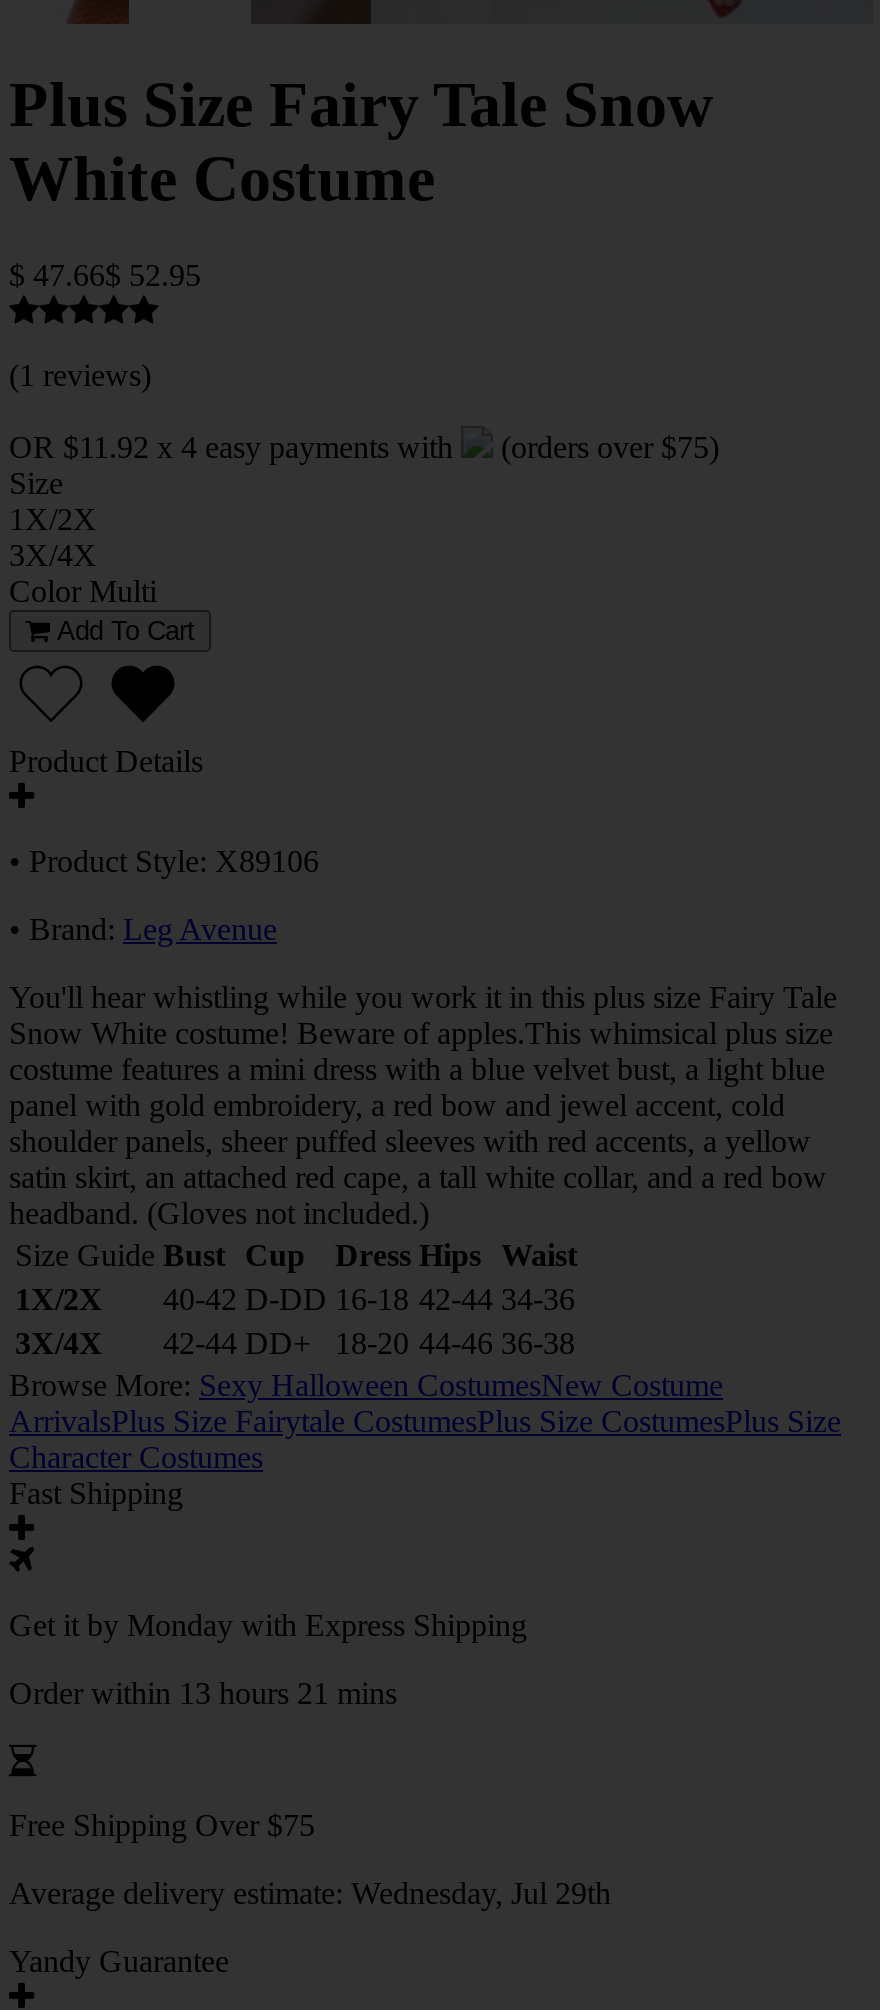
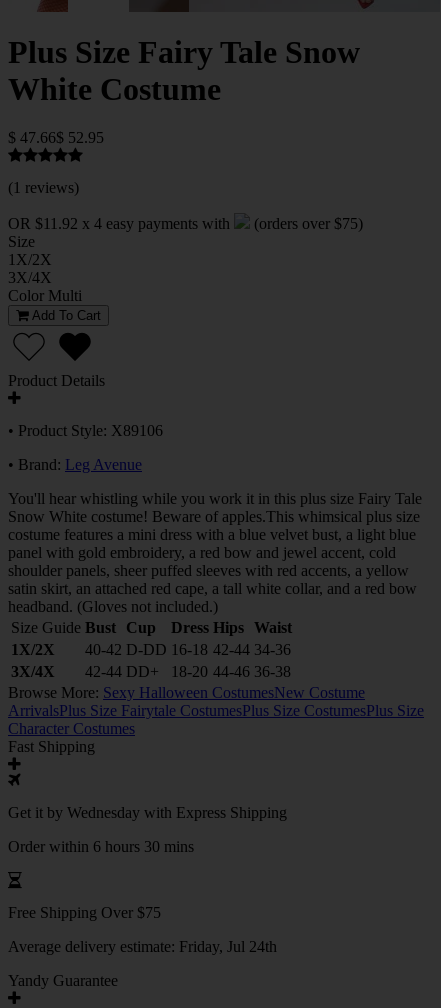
- Get it by Monday with Express Shipping
+ Get it by Wednesday with Express Shipping

- Order within 13 hours 21 mins
+ Order within 6 hours 30 mins

- Average delivery estimate: Wednesday, Jul 29th
+ Average delivery estimate: Friday, Jul 24th
